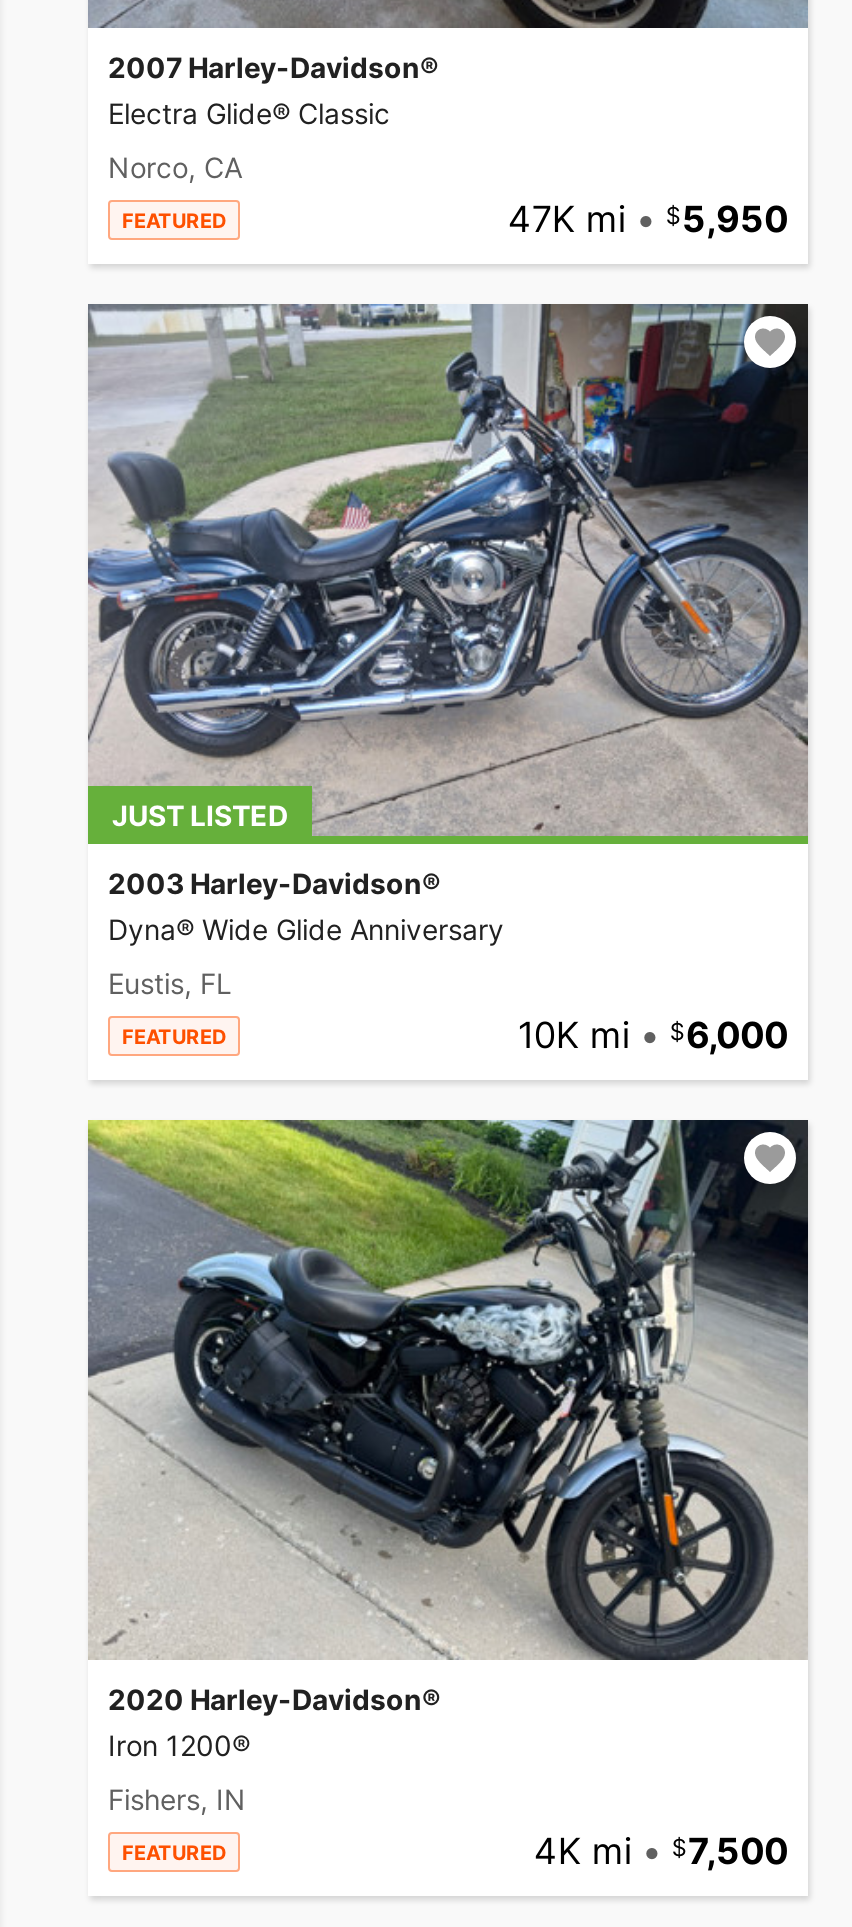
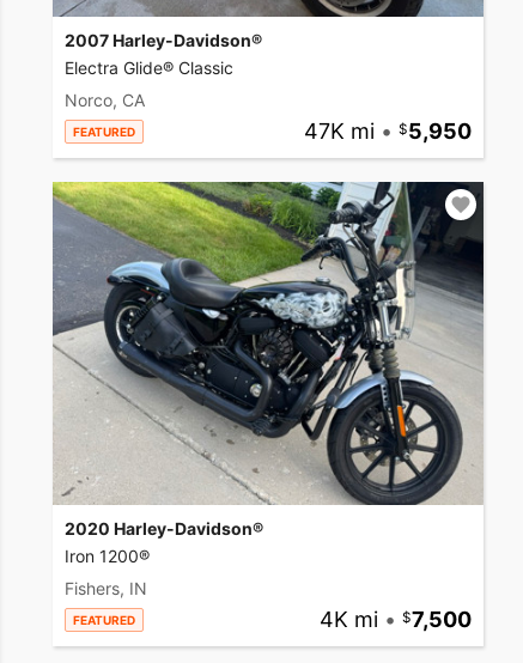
- [image]
- JUST LISTED
- 2003 Harley-Davidson®
- Dyna® Wide Glide Anniversary
- Eustis, FL
- FEATURED
- 10K mi •
- 6,000
